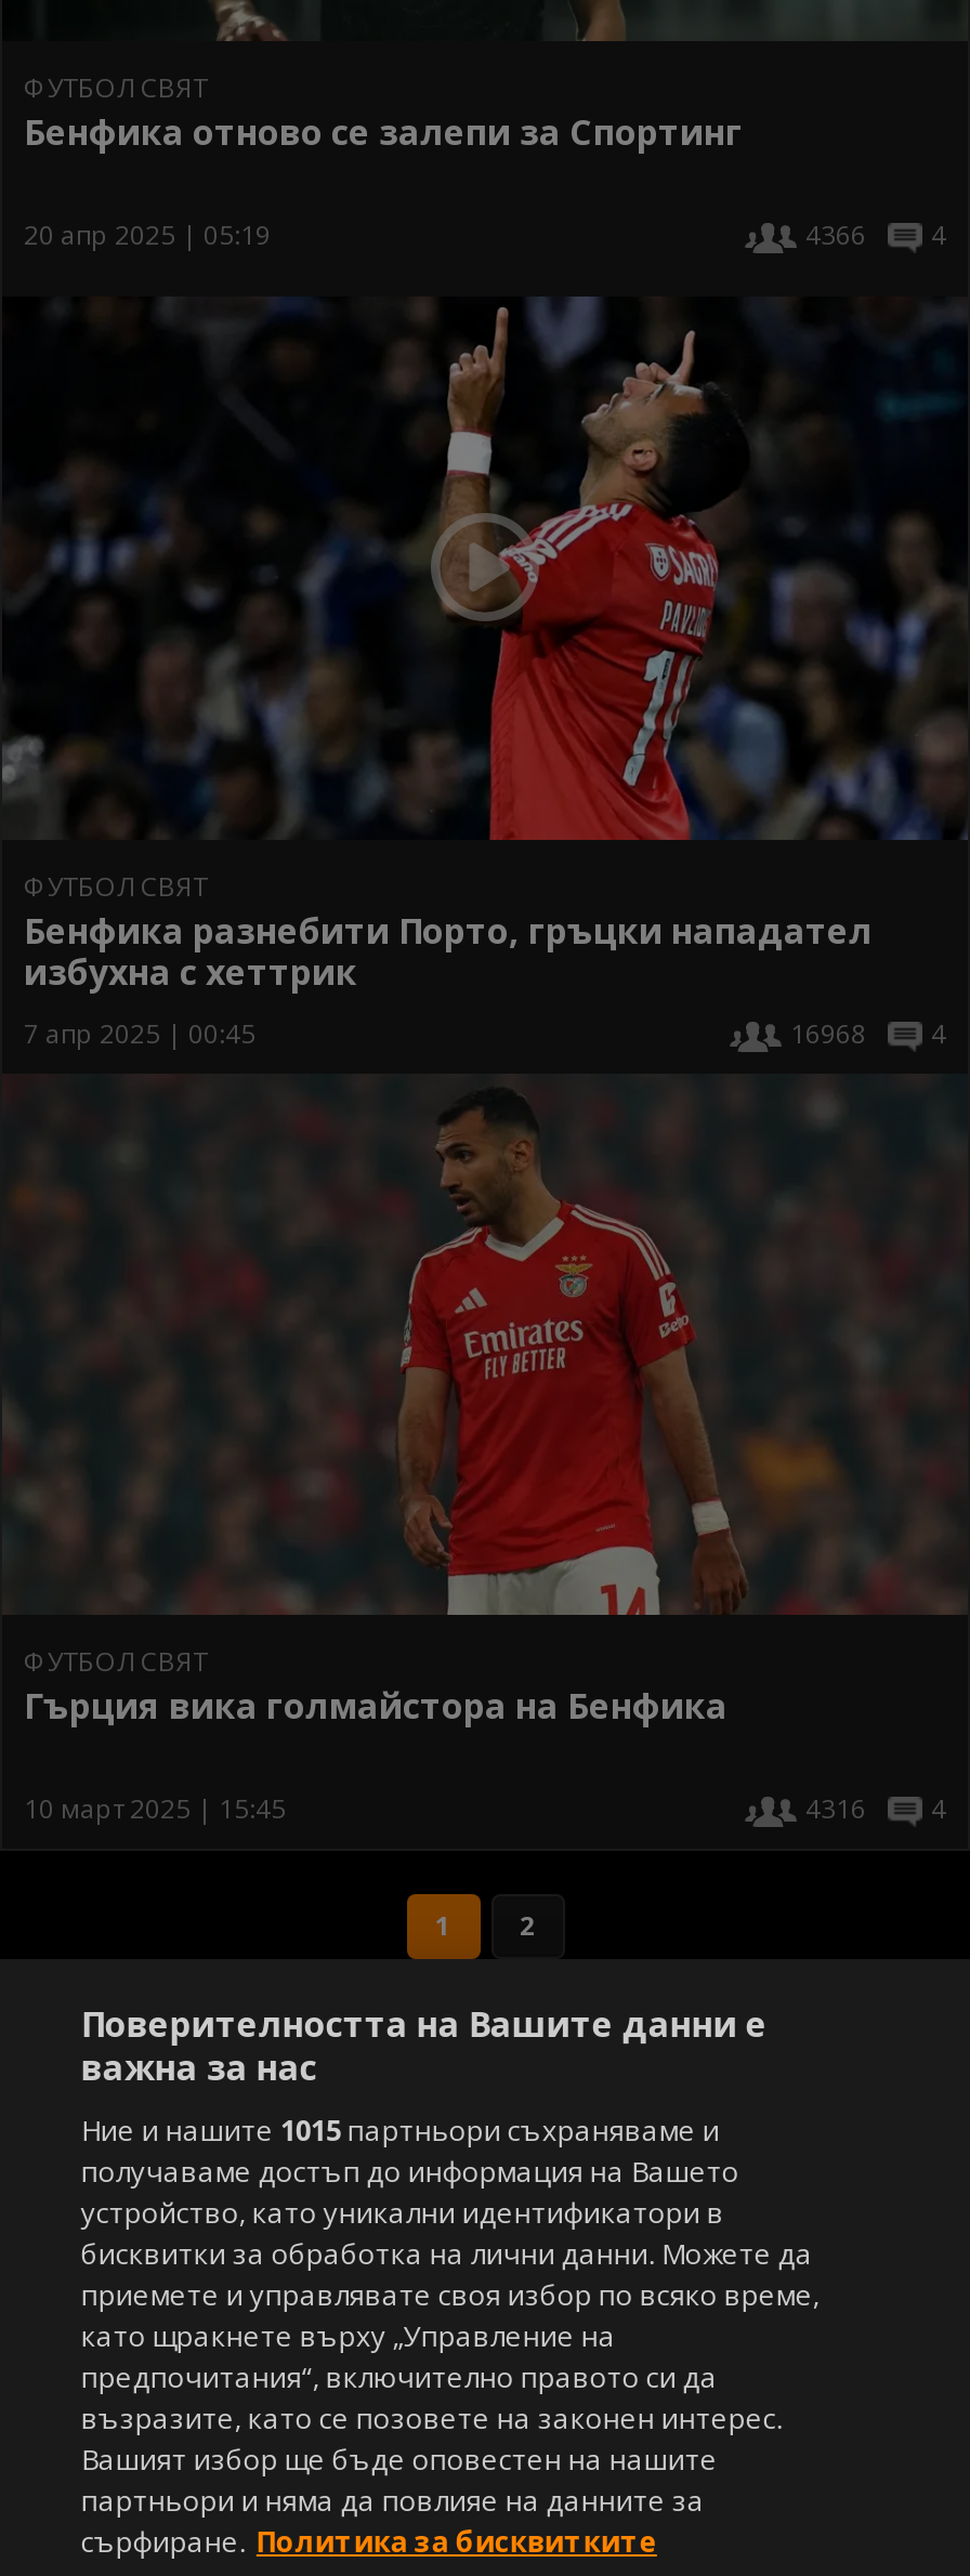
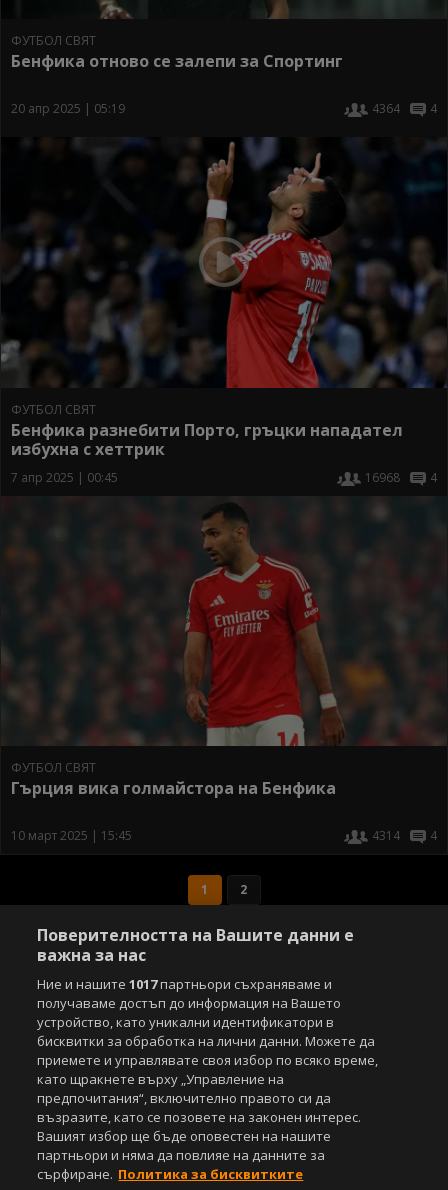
- 4366 4
+ 4364 4

- 4316 4
+ 4314 4

- Ние и нашите 1015 партньори съхраняваме и
+ Ние и нашите 1017 партньори съхраняваме и
